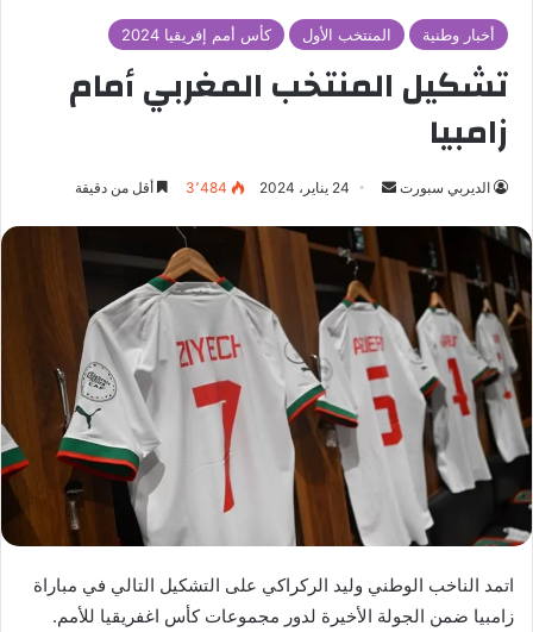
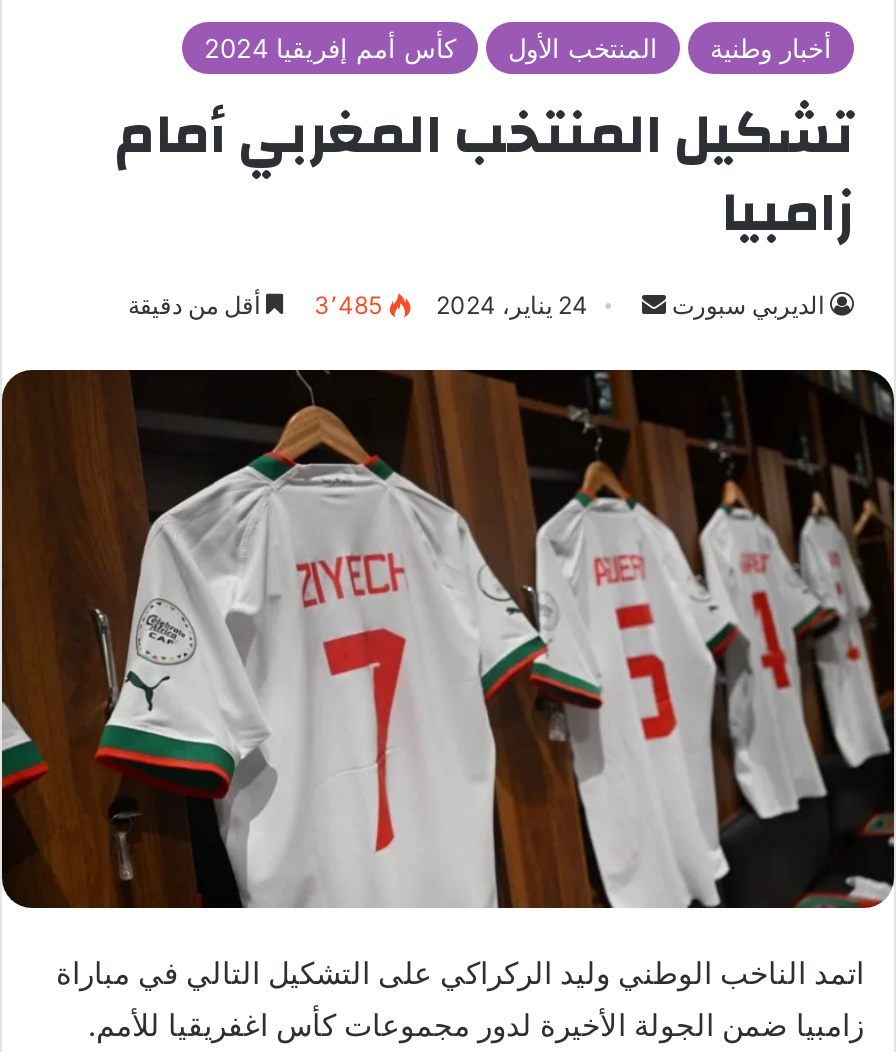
- 3٬484
+ 3٬485
